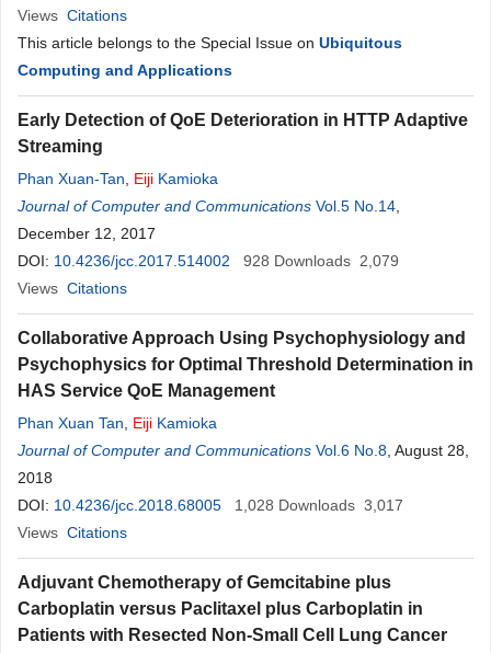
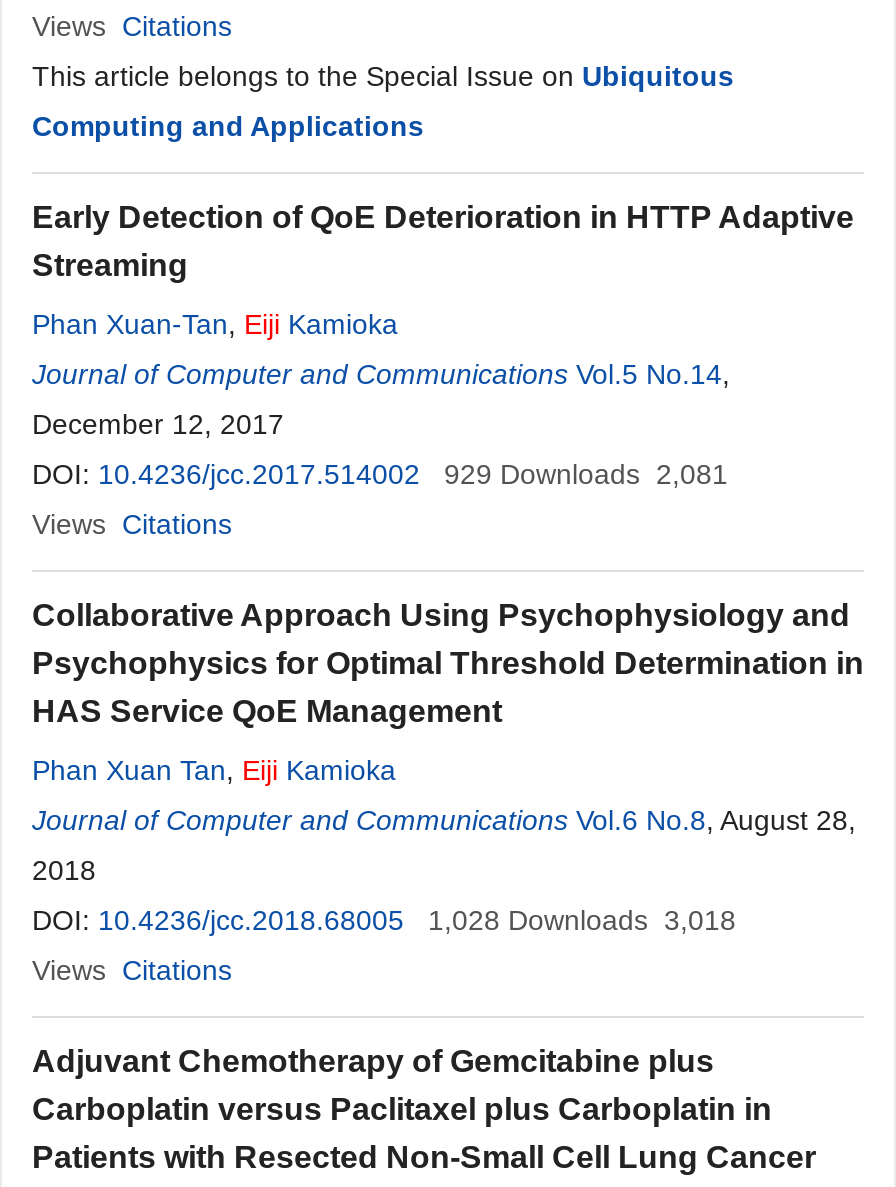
- DOI: 10.4236/jcc.2017.514002 928 Downloads 2,079
+ DOI: 10.4236/jcc.2017.514002 929 Downloads 2,081

- DOI: 10.4236/jcc.2018.68005 1,028 Downloads 3,017
+ DOI: 10.4236/jcc.2018.68005 1,028 Downloads 3,018
